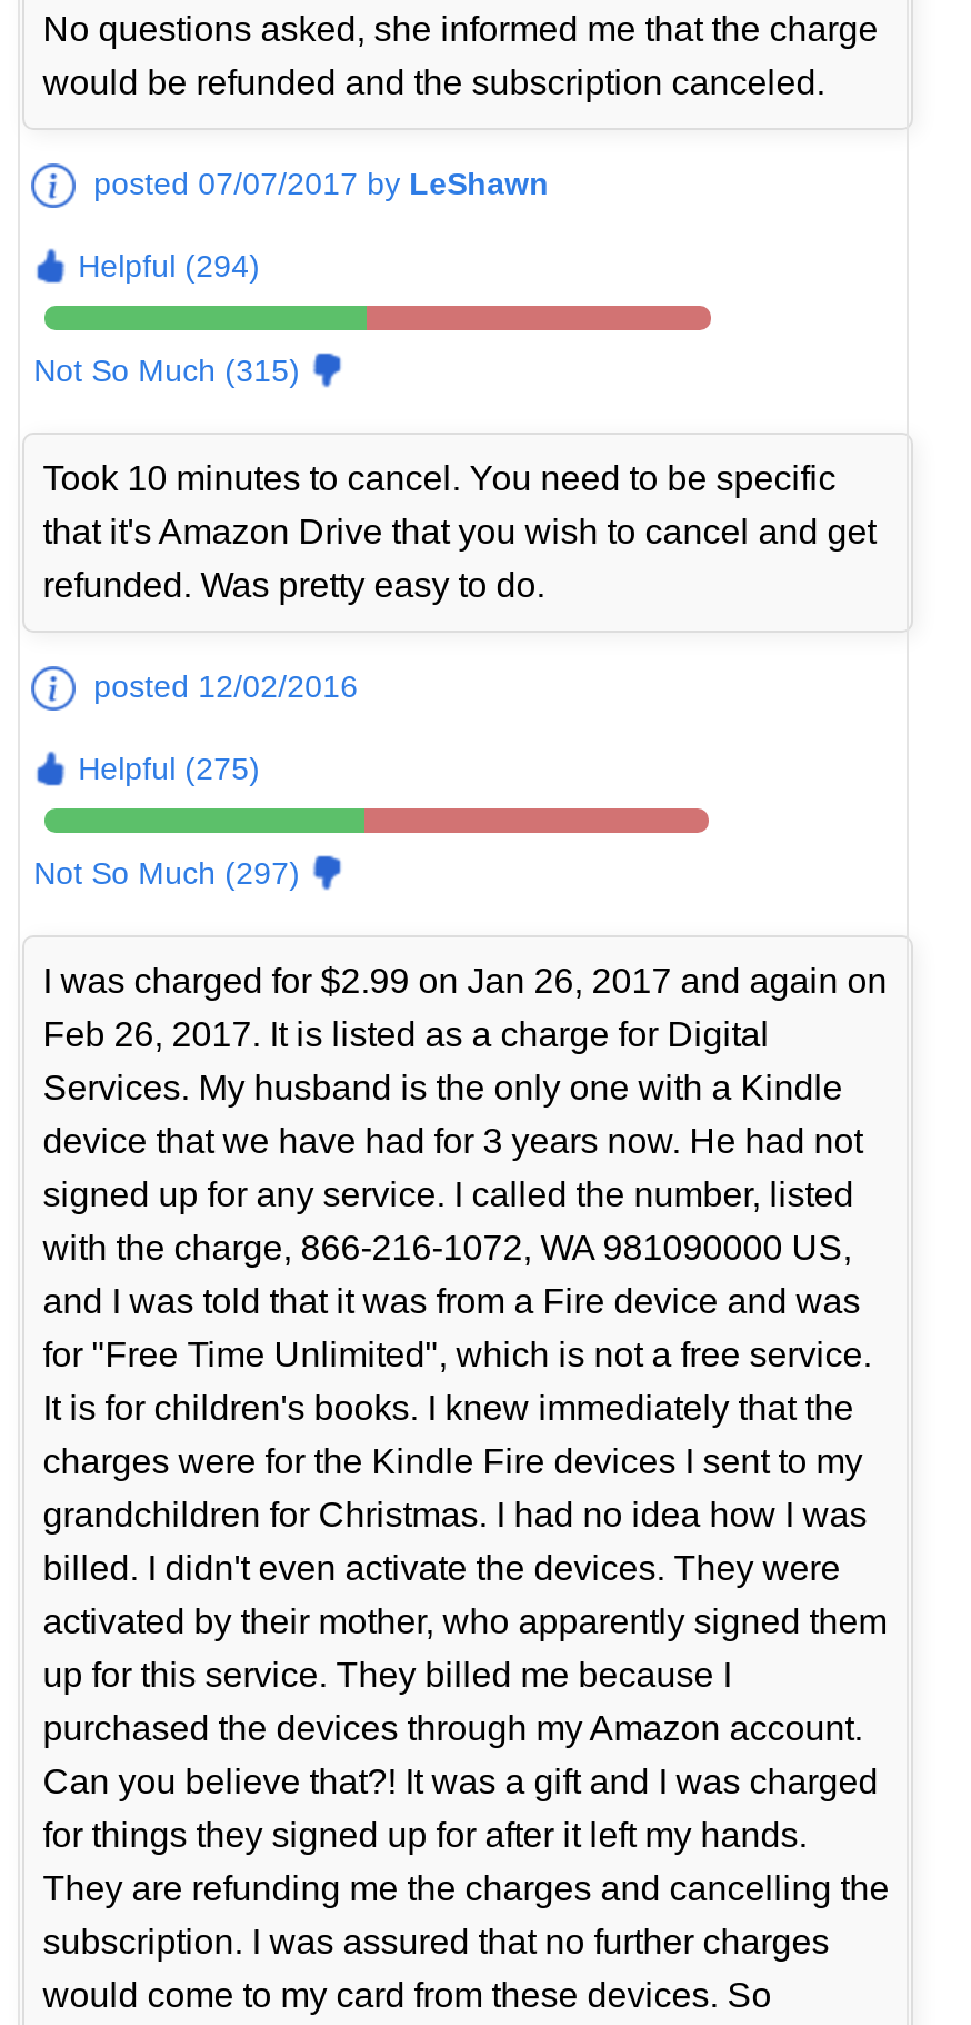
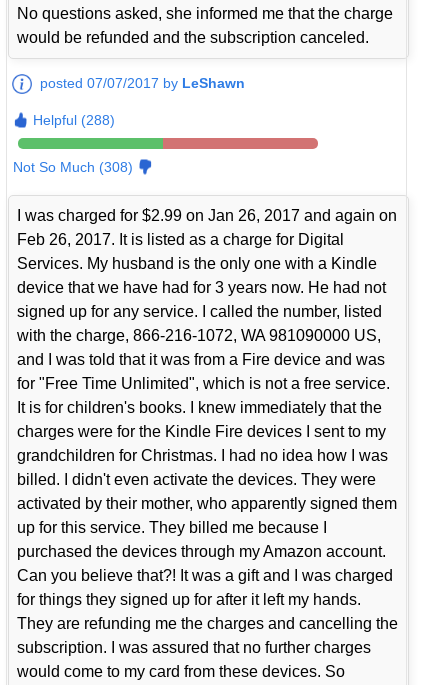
- Helpful (294)
- Not So Much (315)
- Took 10 minutes to cancel. You need to be specific
- that it's Amazon Drive that you wish to cancel and get
- refunded. Was pretty easy to do.
- posted 12/02/2016
- Helpful (275)
- Not So Much (297)
+ Helpful (288)
+ Not So Much (308)
